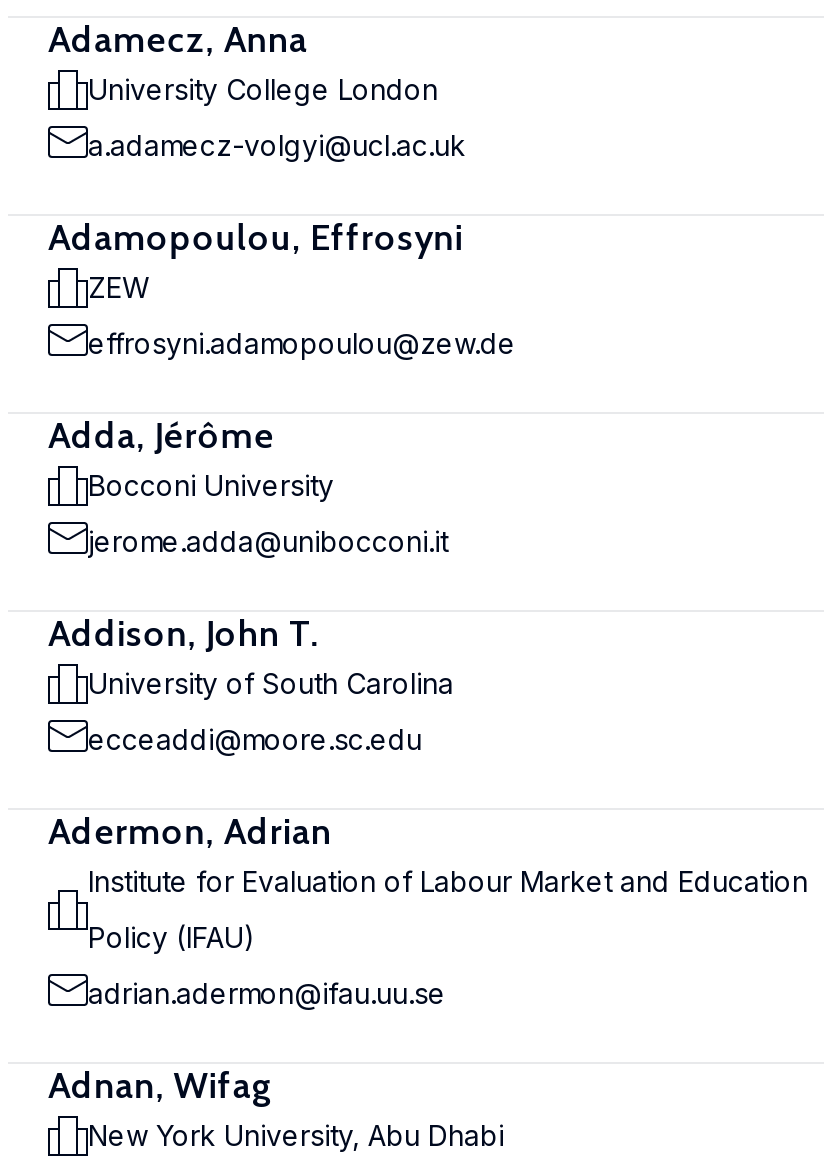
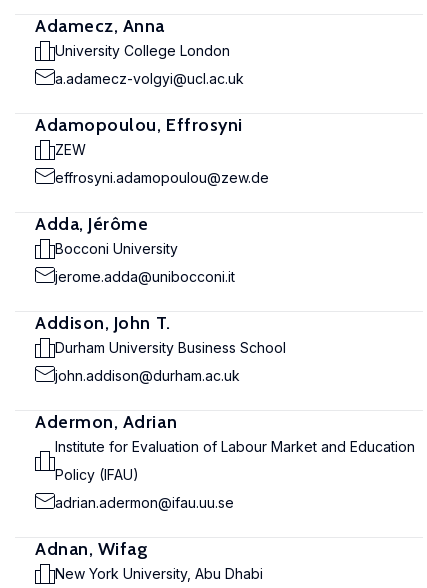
- University of South Carolina
+ Durham University Business School

- ecceaddi@moore.sc.edu
+ john.addison@durham.ac.uk
